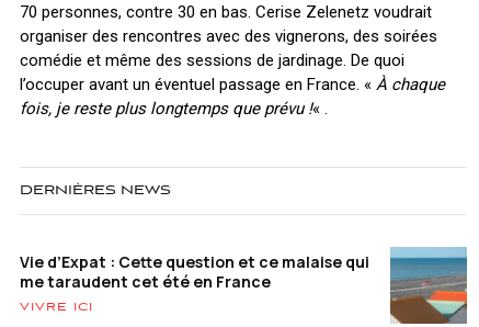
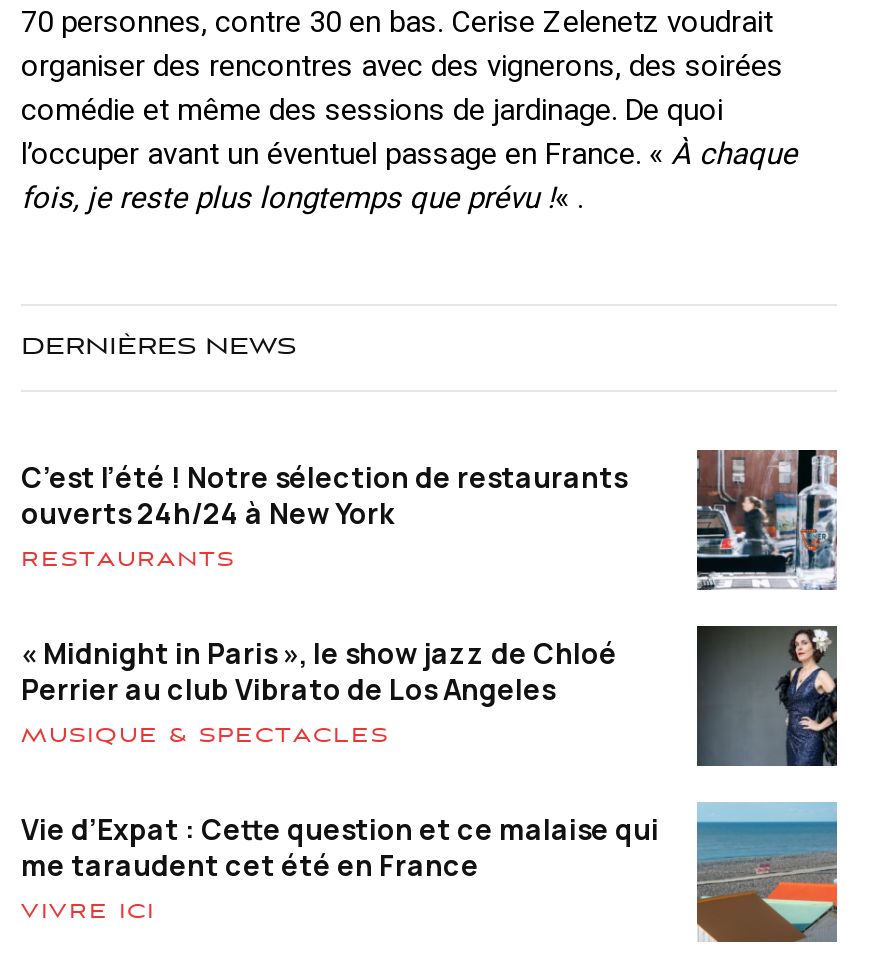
+ [image]
+ C’est l’été ! Notre sélection de restaurants
+ ouverts 24h/24 à New York
+ RESTAURANTS
+ « Midnight in Paris », le show jazz de Chloé
+ Perrier au club Vibrato de Los Angeles
+ MUSIQUE & SPECTACLES

+ [image]
